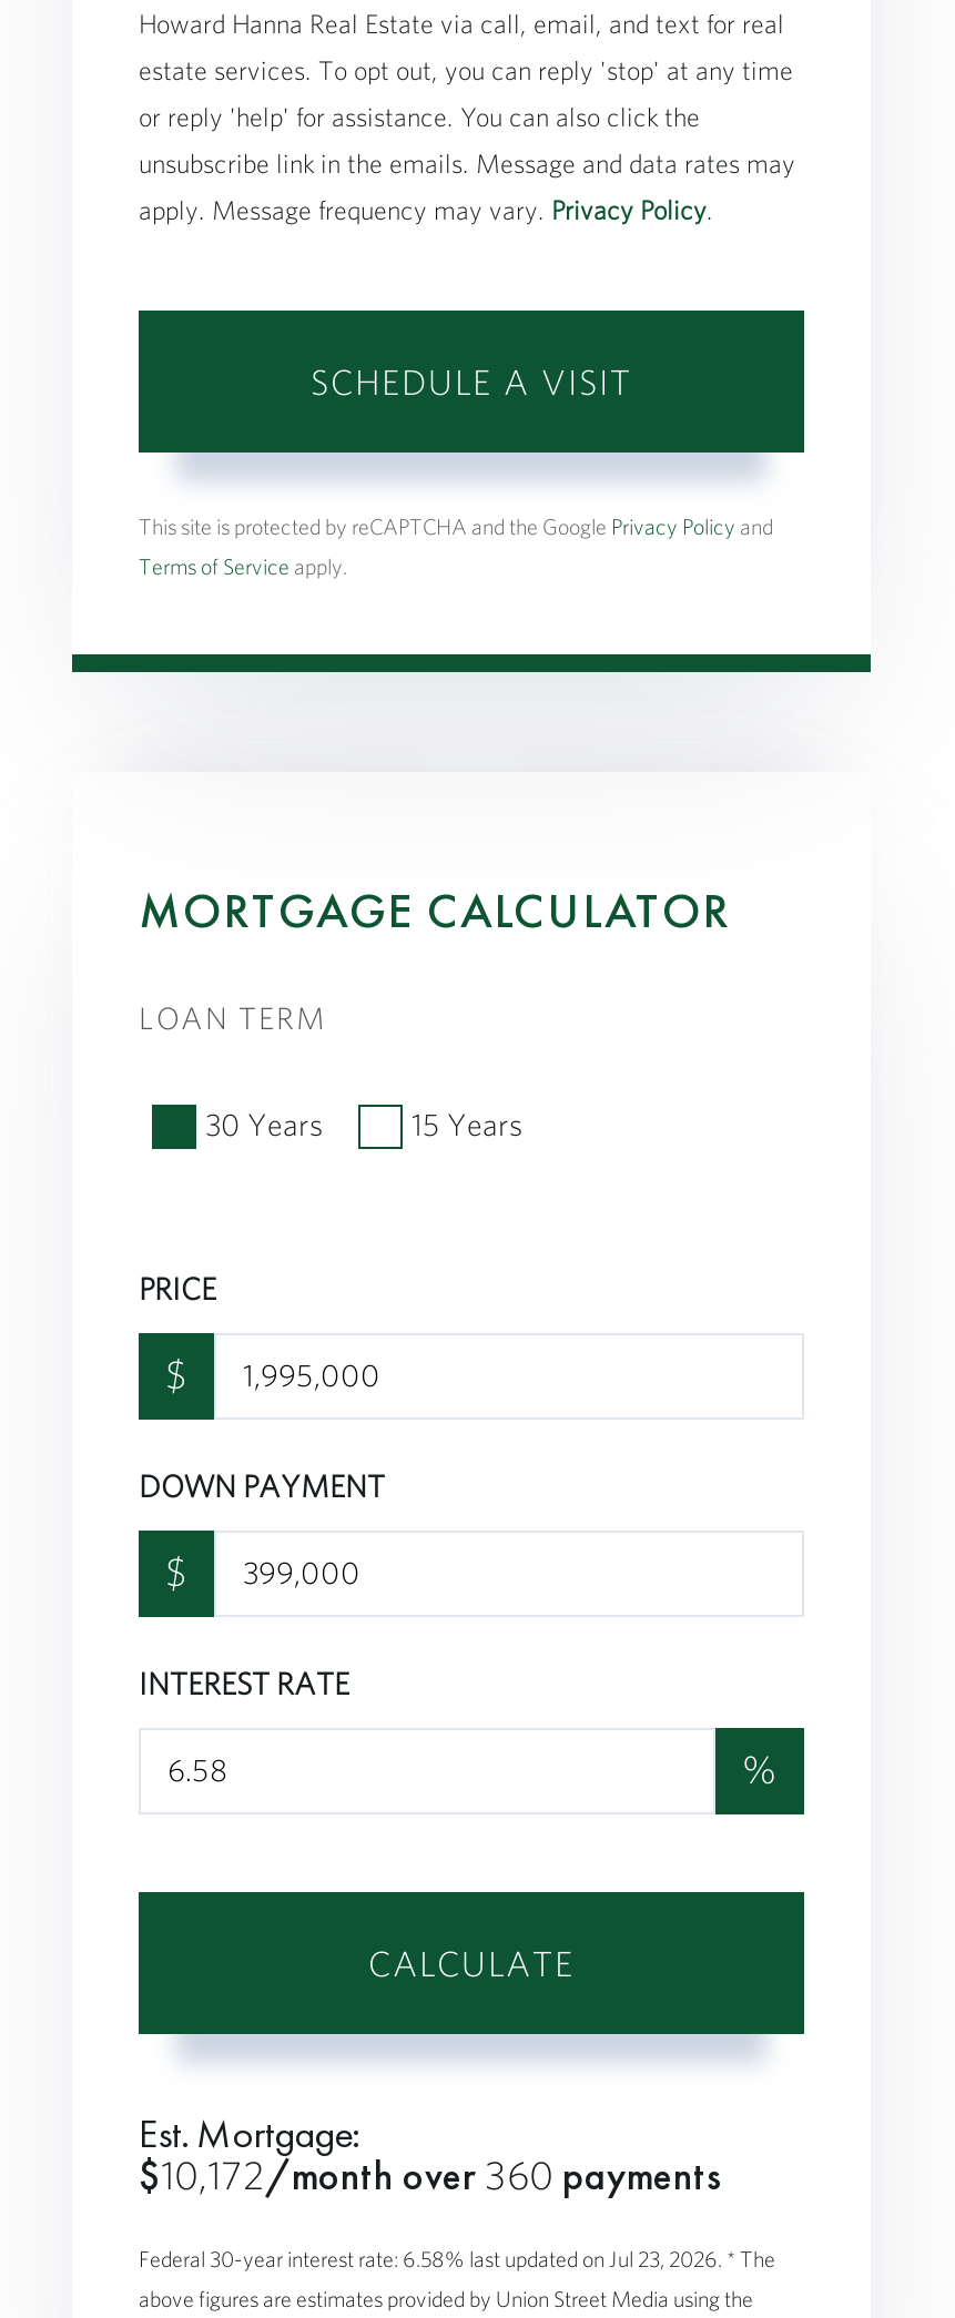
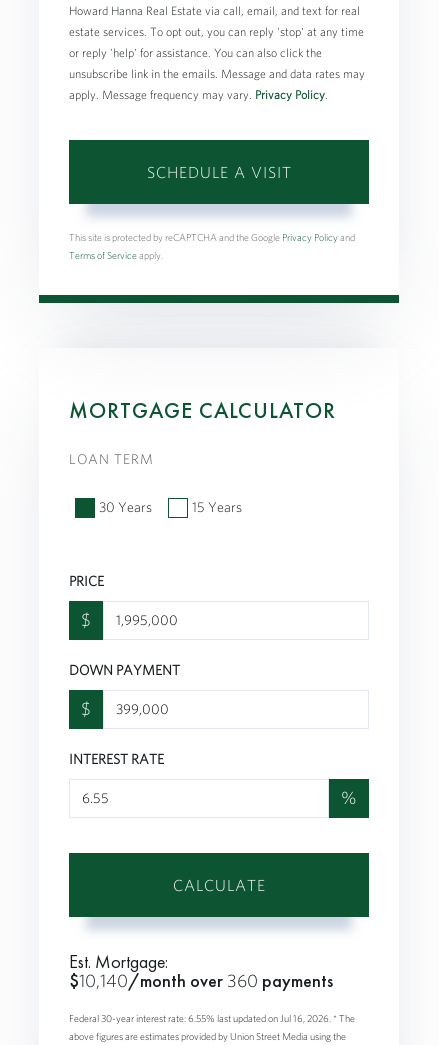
- $10,172/month over 360 payments
+ $10,140/month over 360 payments

- Federal 30-year interest rate: 6.58% last updated on Jul 23, 2026. * The
+ Federal 30-year interest rate: 6.55% last updated on Jul 16, 2026. * The
